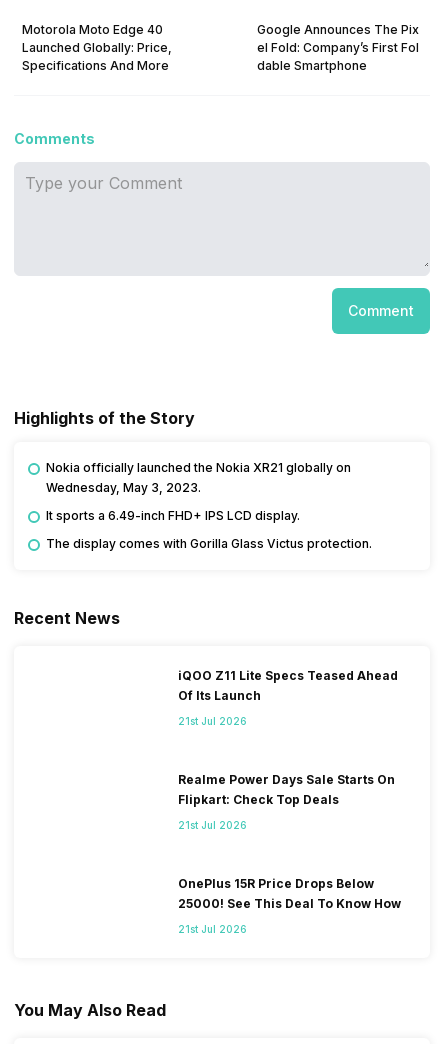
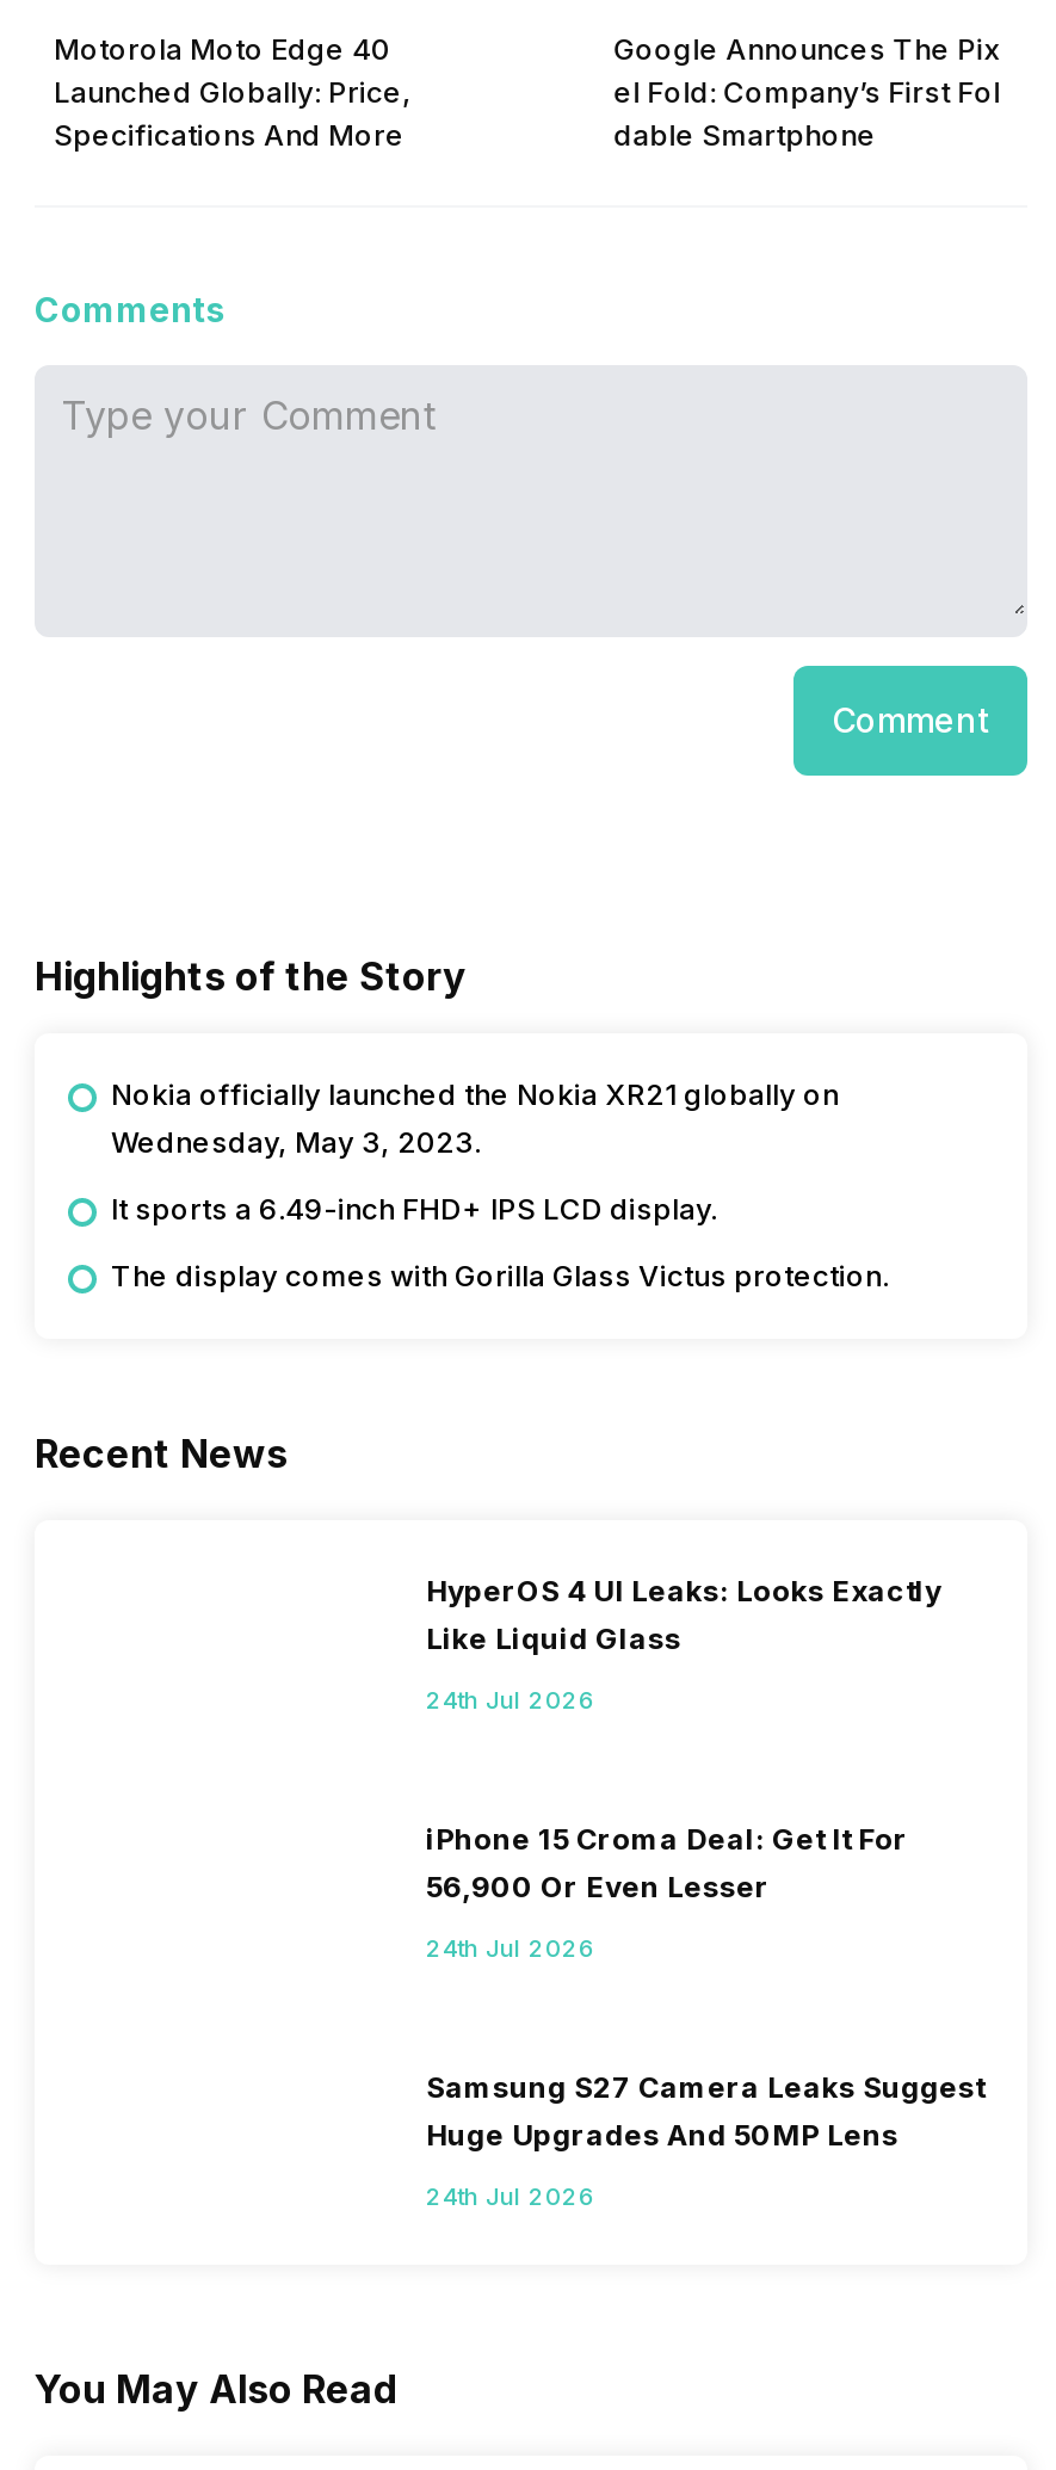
- iQOO Z11 Lite Specs Teased Ahead
- Of Its Launch
+ HyperOS 4 UI Leaks: Looks Exactly
+ Like Liquid Glass

- 21st Jul 2026
+ 24th Jul 2026

- Realme Power Days Sale Starts On
- Flipkart: Check Top Deals
+ iPhone 15 Croma Deal: Get It For
+ 56,900 Or Even Lesser

- 21st Jul 2026
+ 24th Jul 2026

- OnePlus 15R Price Drops Below
- 25000! See This Deal To Know How
+ Samsung S27 Camera Leaks Suggest
+ Huge Upgrades And 50MP Lens

- 21st Jul 2026
+ 24th Jul 2026
